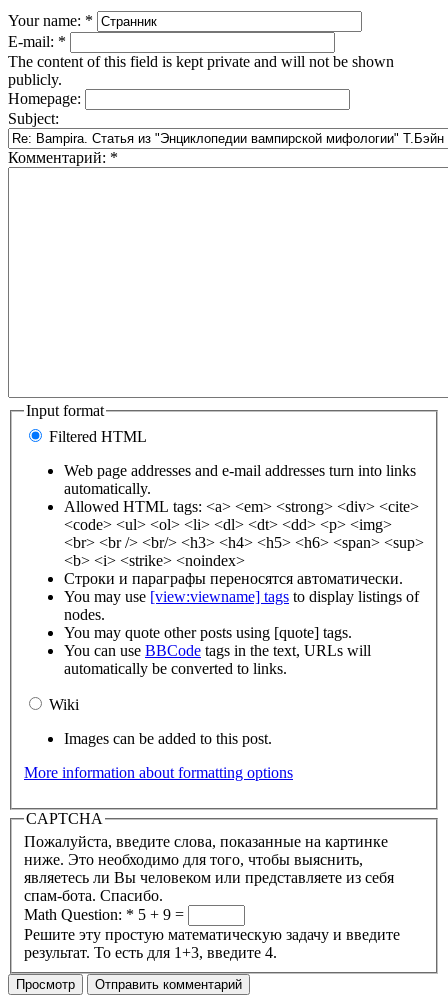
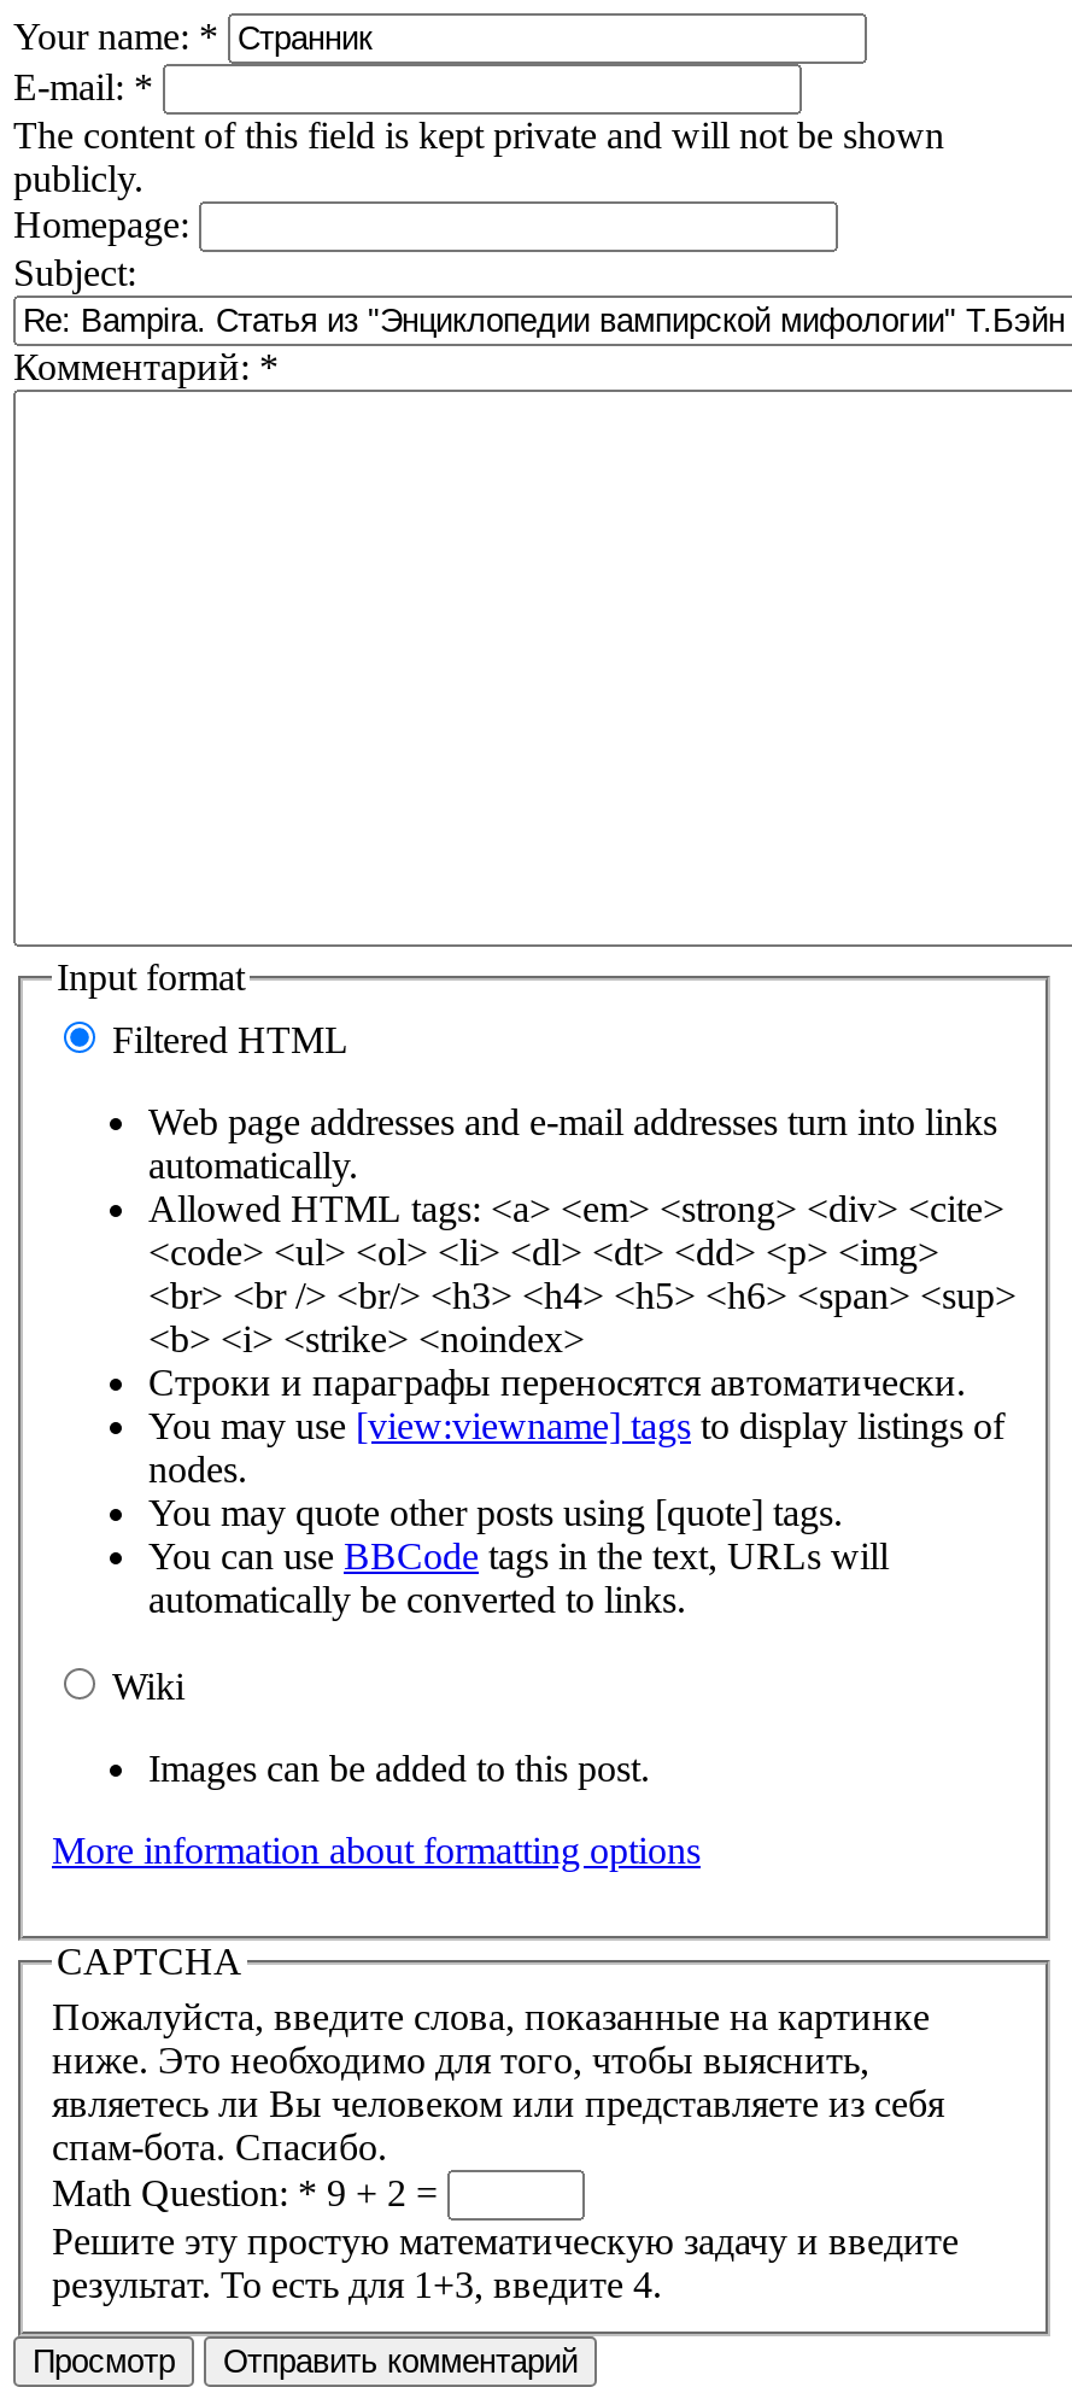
- Math Question: * 5 + 9 =
+ Math Question: * 9 + 2 =
